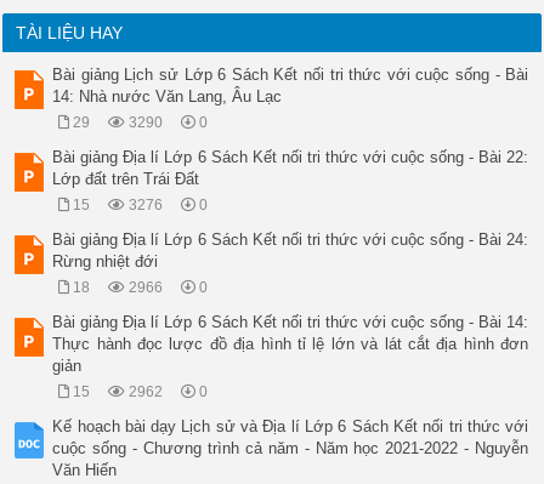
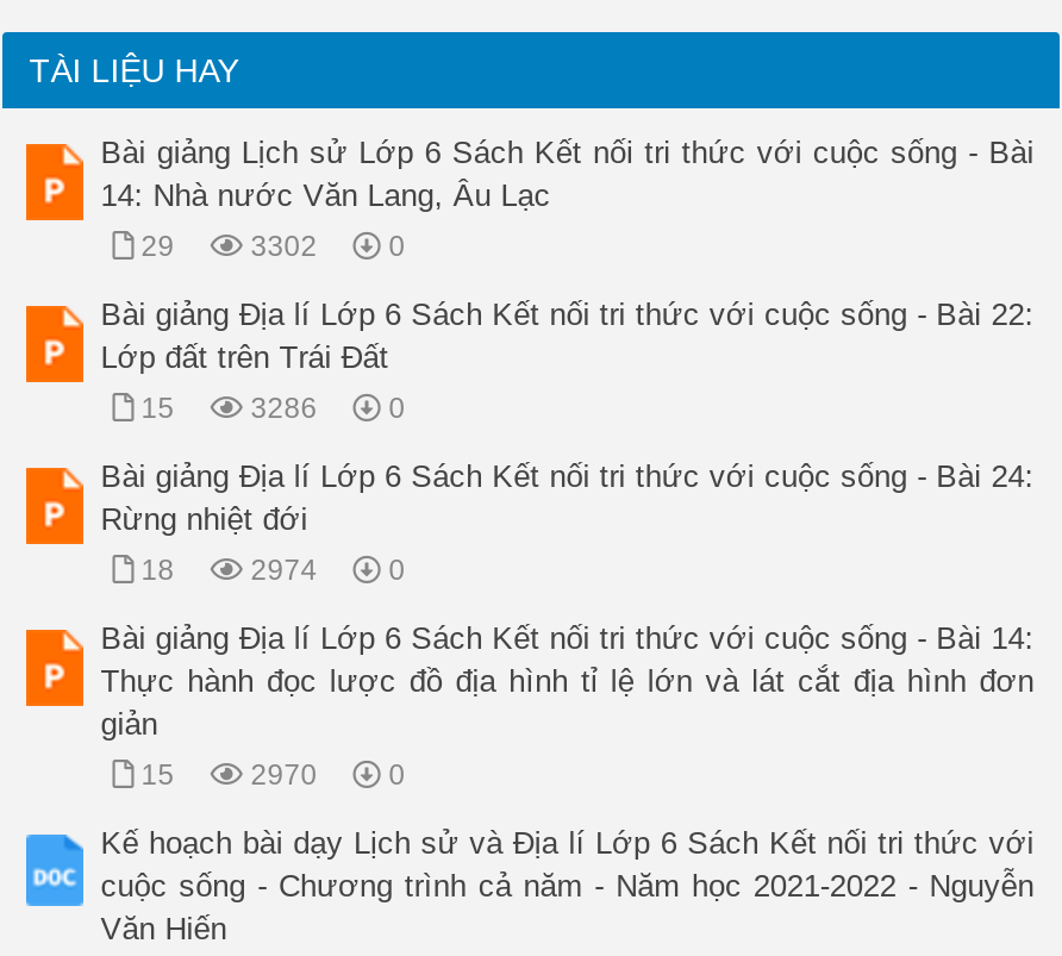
- 3290
+ 3302

- 3276
+ 3286

- 2966
+ 2974

- 2962
+ 2970
